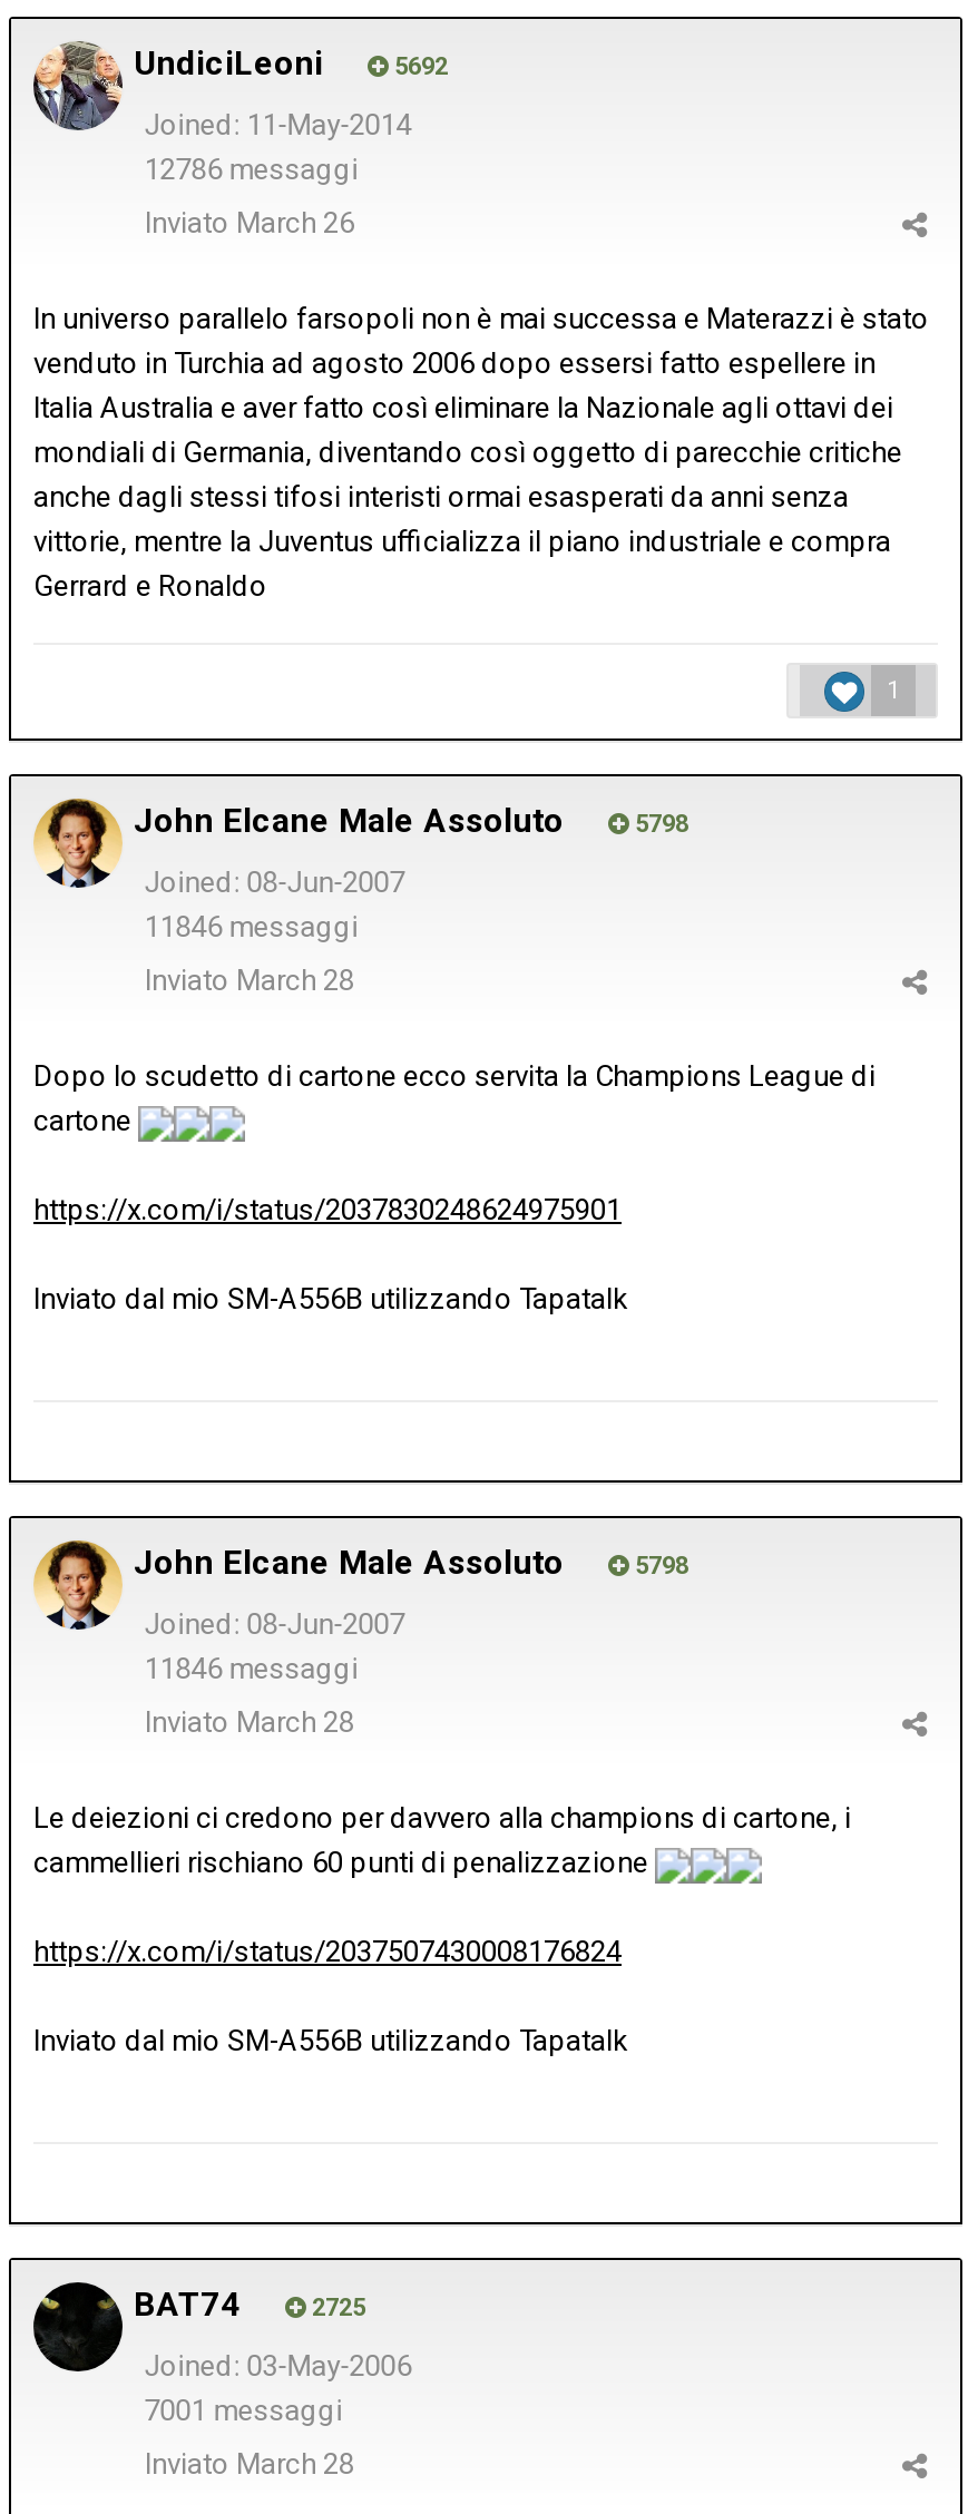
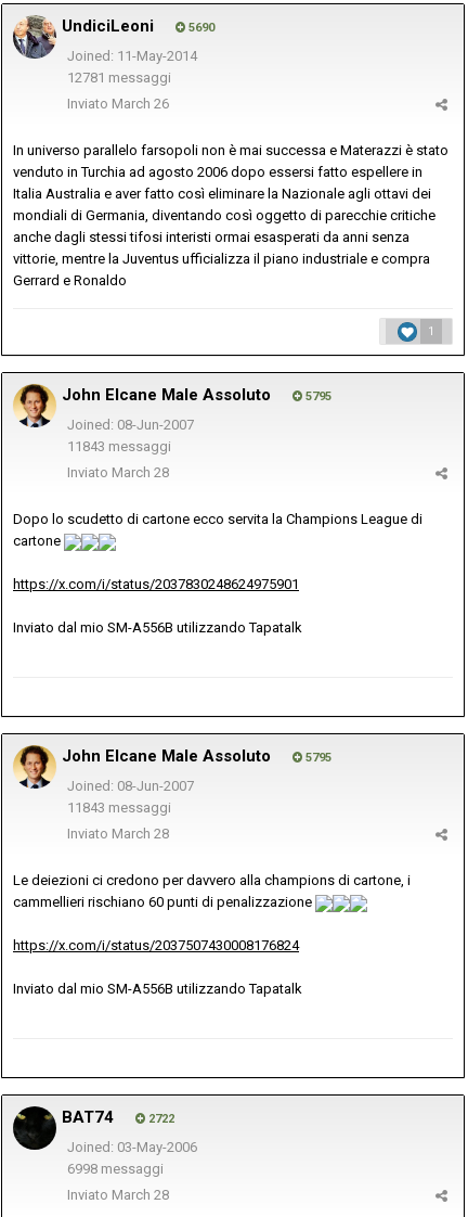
- 5692
+ 5690

- 12786 messaggi
+ 12781 messaggi

- 5798
+ 5795

- 11846 messaggi
+ 11843 messaggi

- 5798
+ 5795

- 11846 messaggi
+ 11843 messaggi

- 2725
+ 2722

- 7001 messaggi
+ 6998 messaggi
